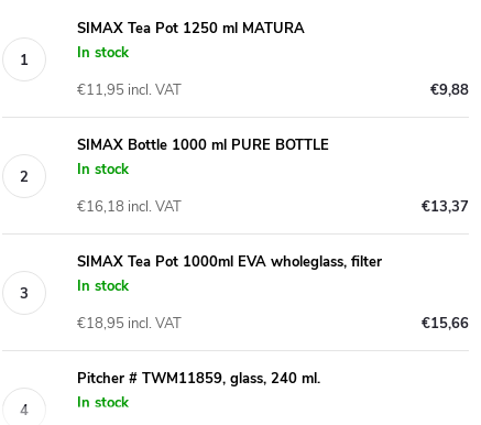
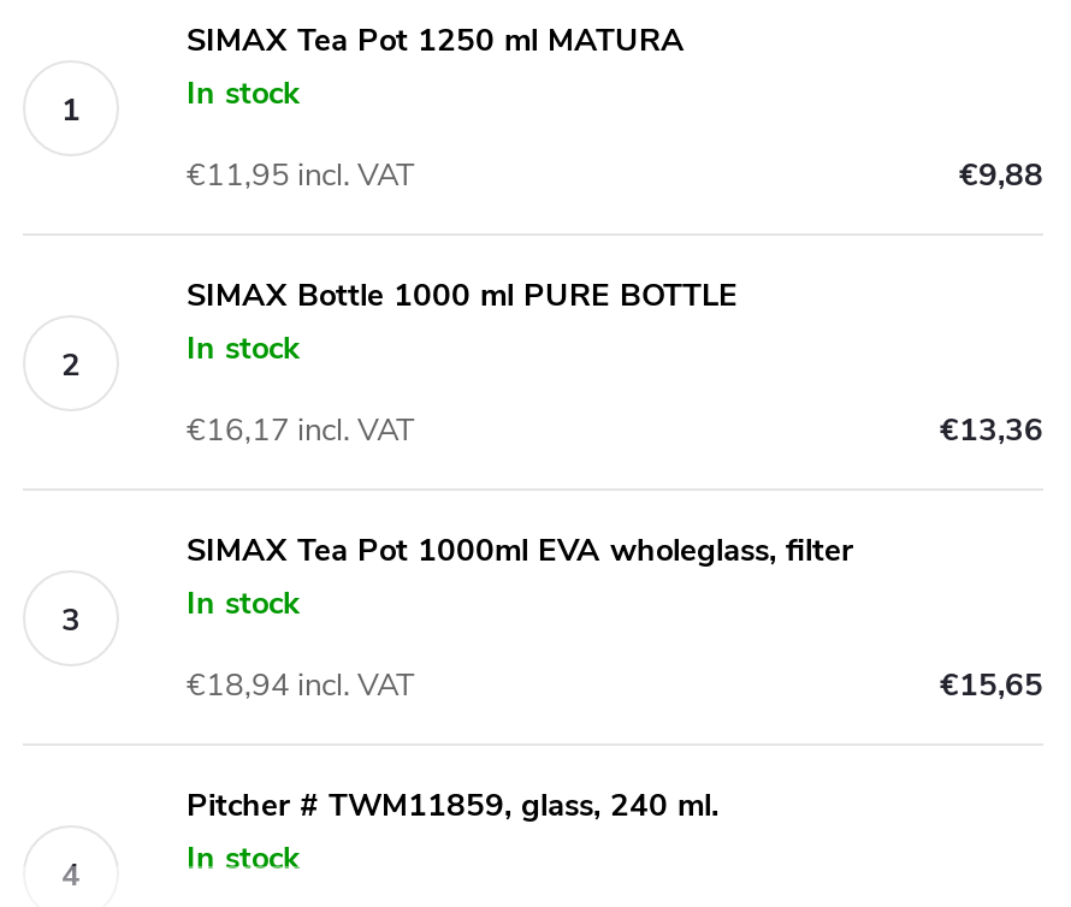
- €16,18 incl. VAT
+ €16,17 incl. VAT

- €13,37
+ €13,36

- €18,95 incl. VAT
+ €18,94 incl. VAT

- €15,66
+ €15,65
